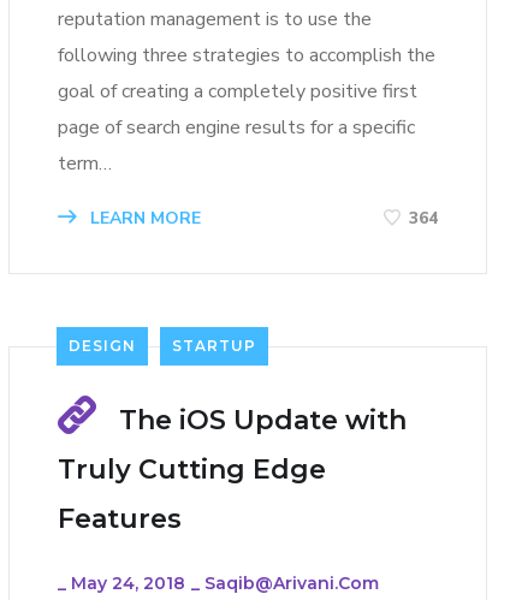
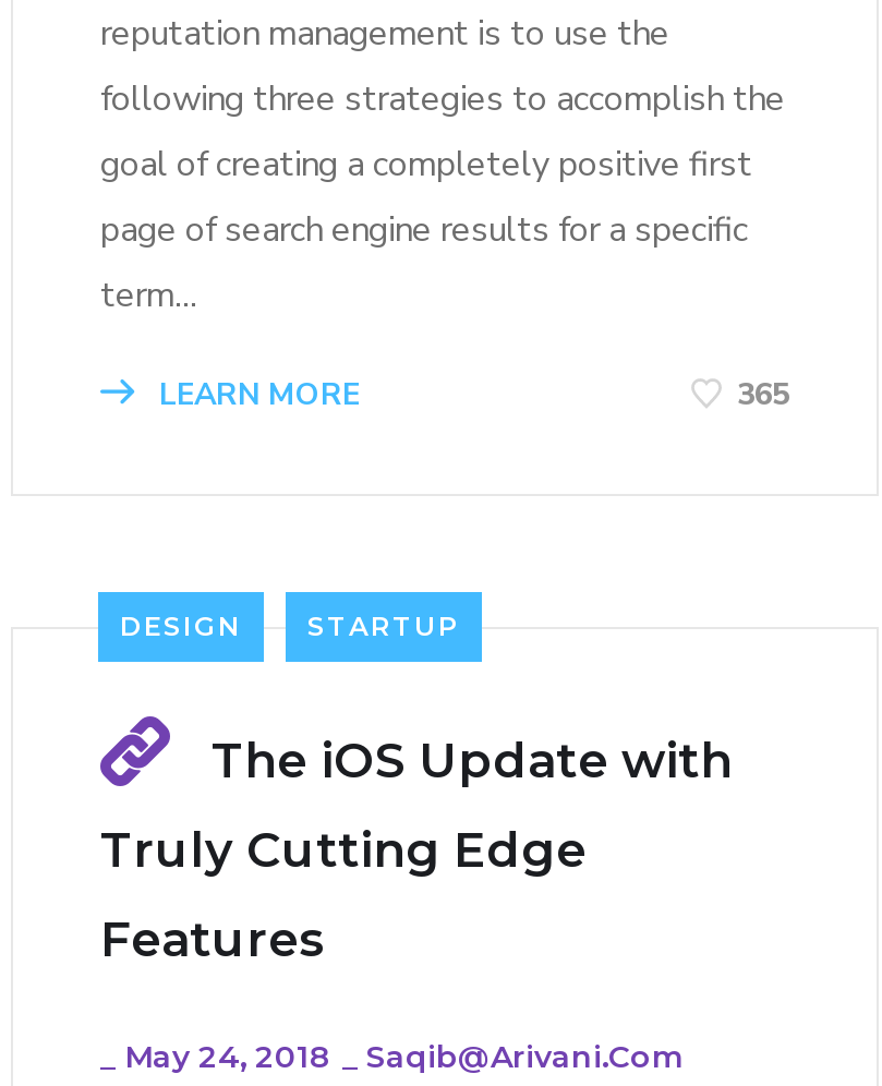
- 364
+ 365
